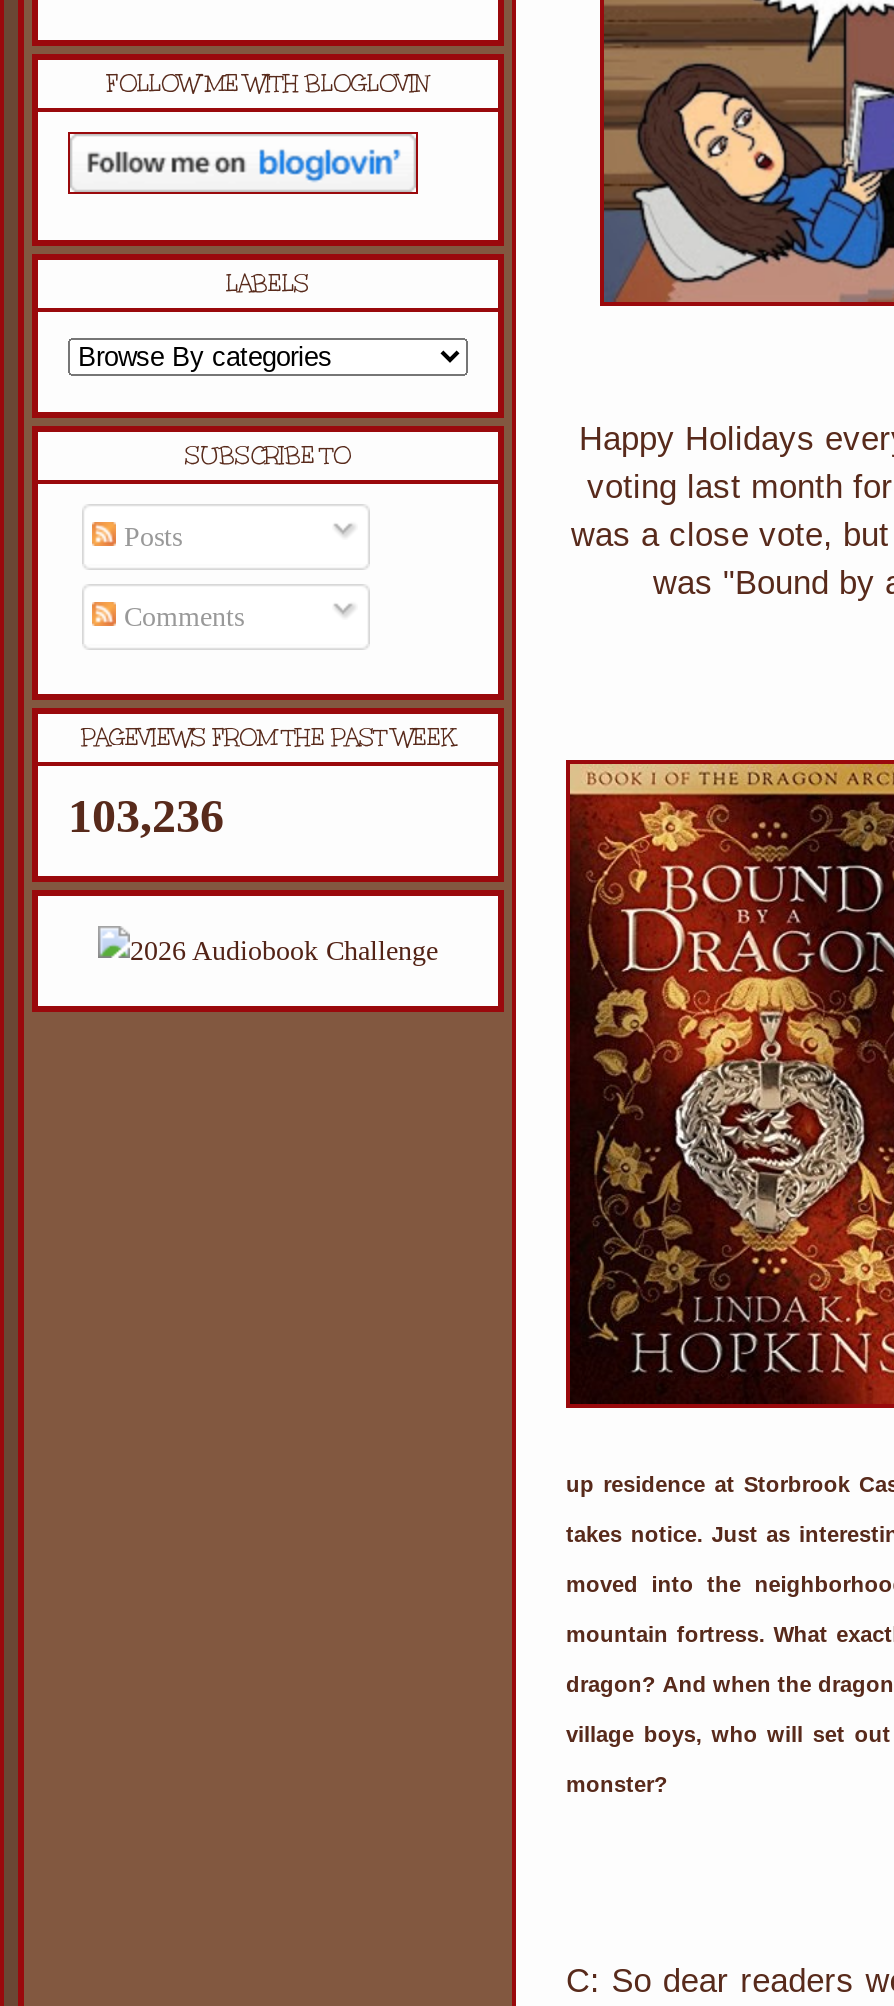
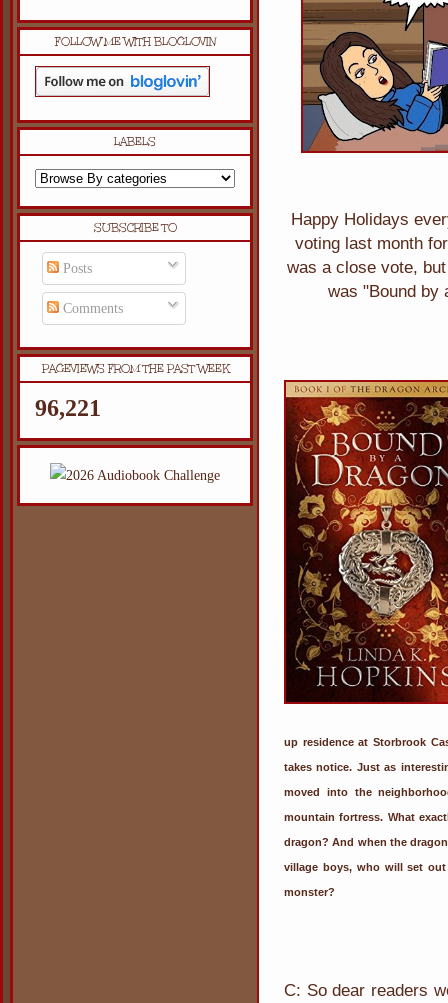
- 103,236
+ 96,221
